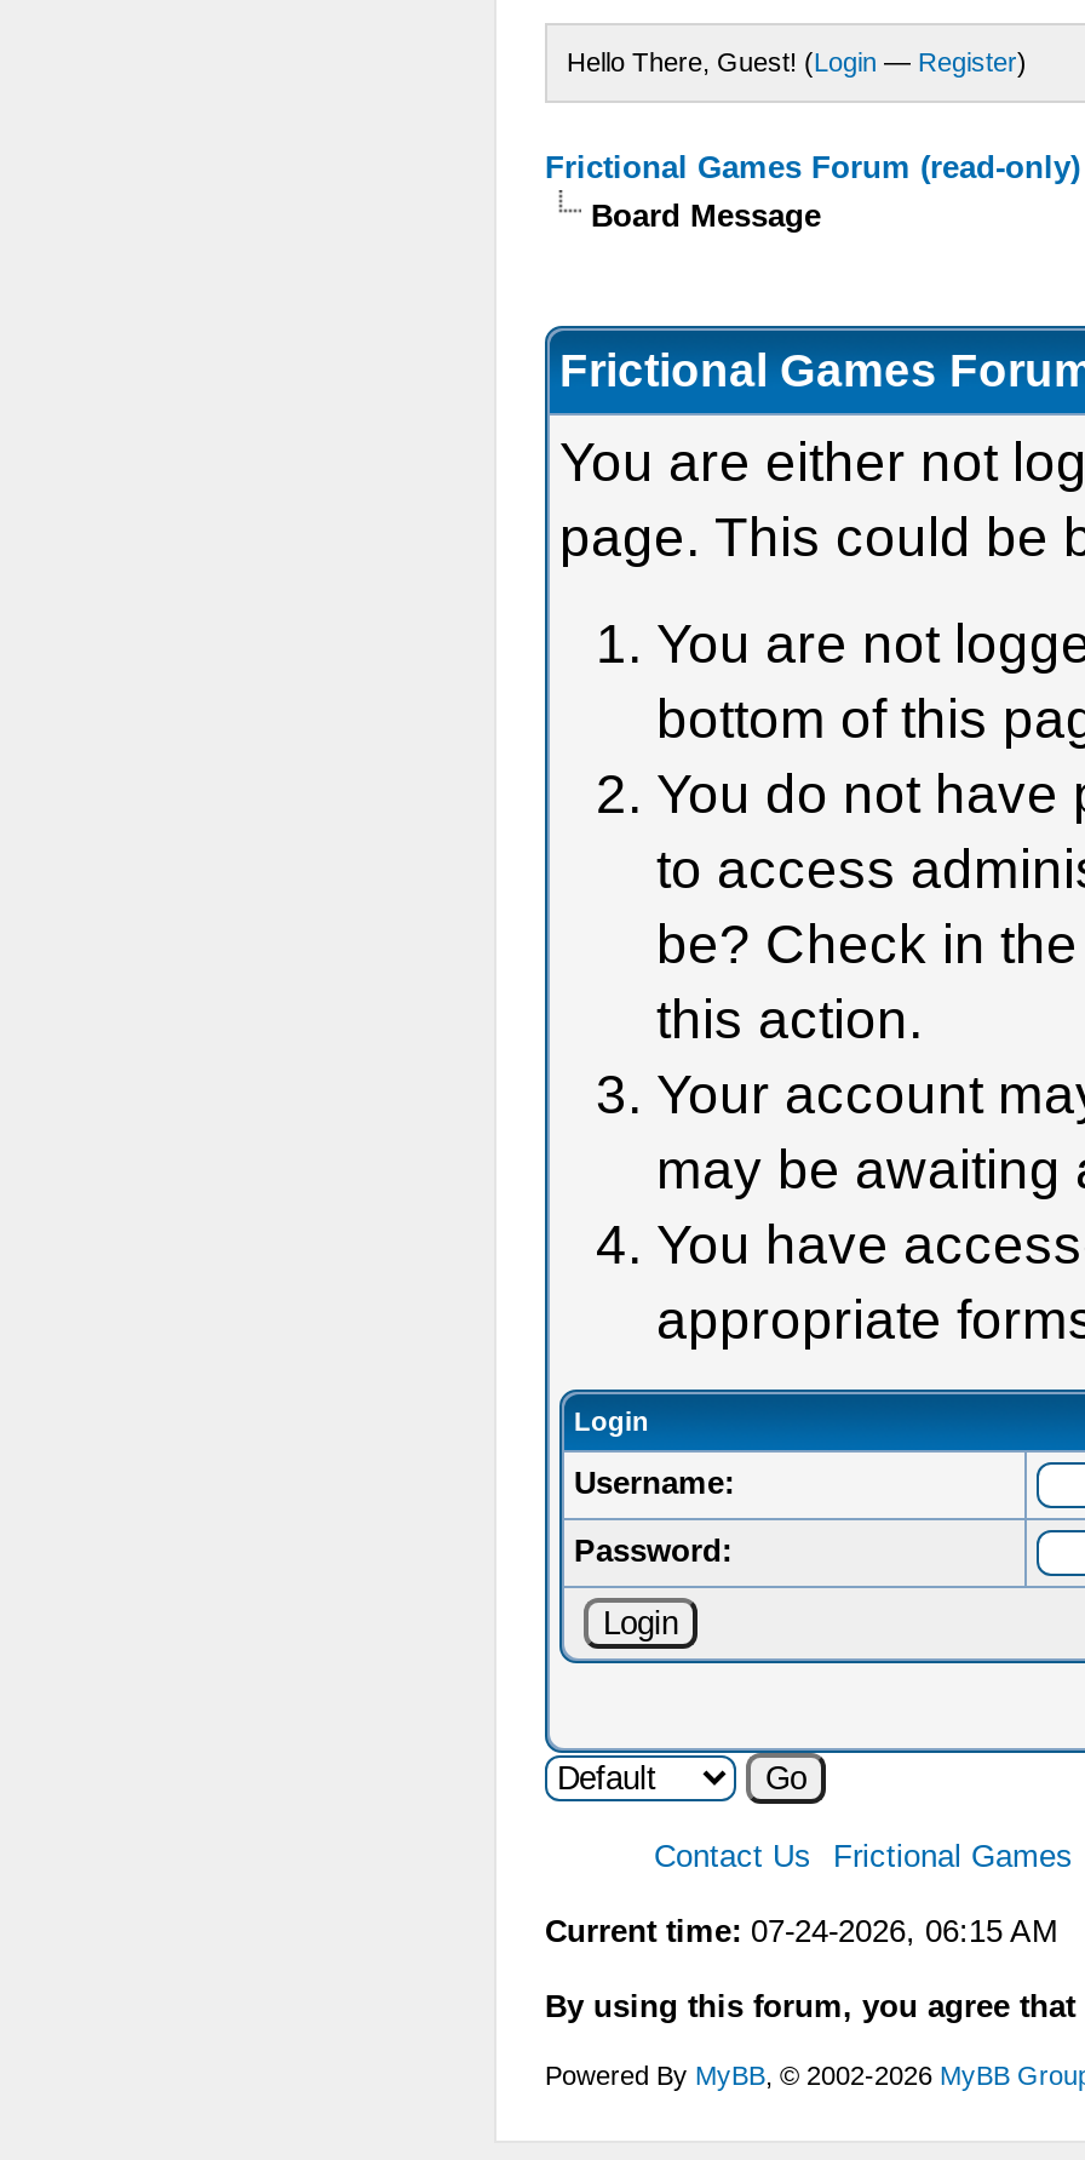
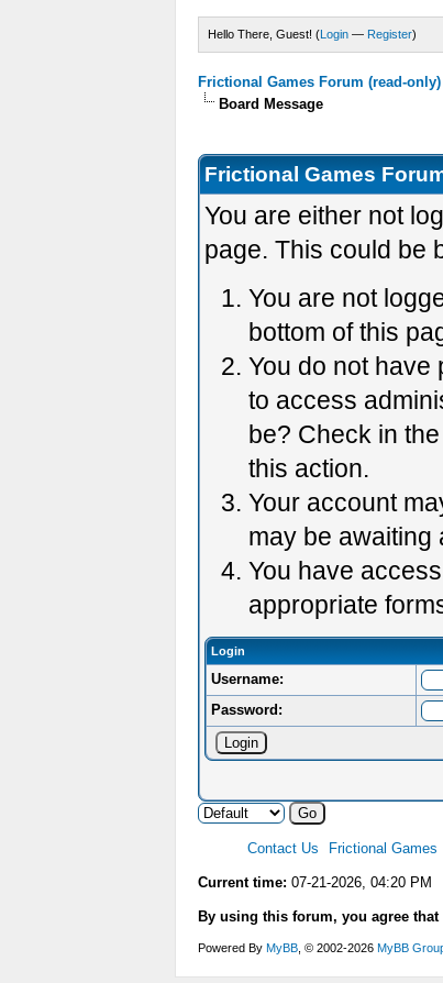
- Current time: 07-24-2026, 06:15 AM
+ Current time: 07-21-2026, 04:20 PM
